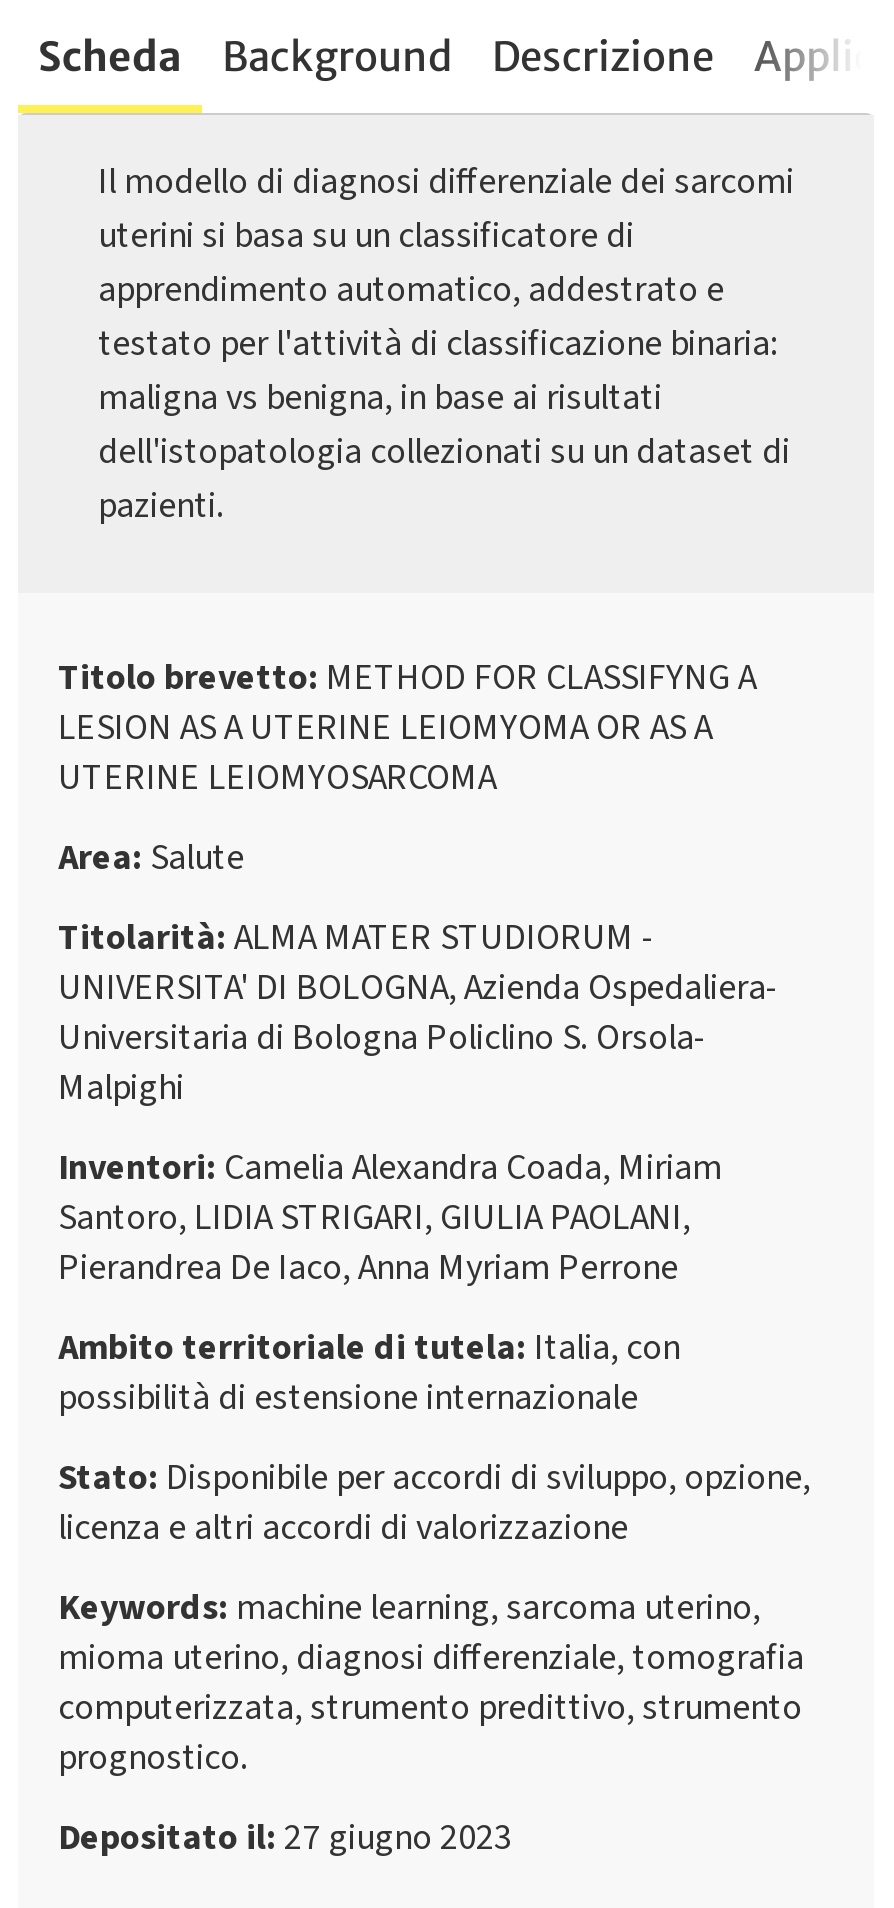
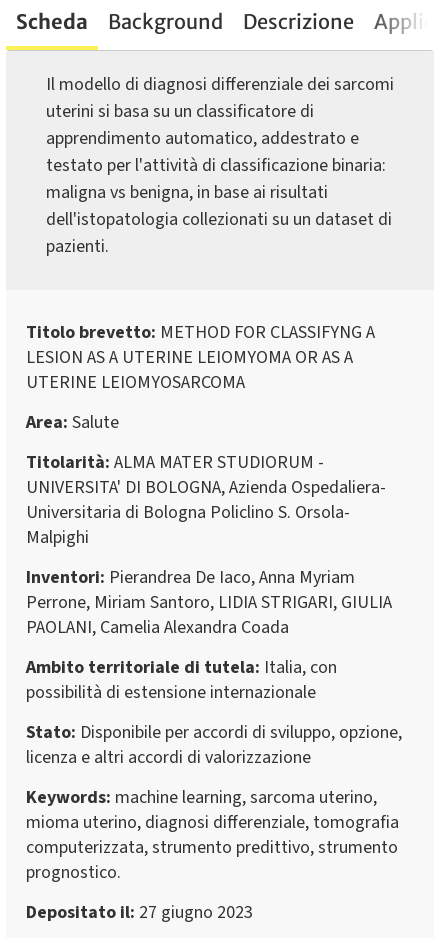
- Inventori Camelia Alexandra Coada, Miriam
- Santoro, LIDIA STRIGARI, GIULIA PAOLANI,
- Pierandrea De Iaco, Anna Myriam Perrone
+ Inventori Pierandrea De Iaco, Anna Myriam
+ Perrone, Miriam Santoro, LIDIA STRIGARI, GIULIA
+ PAOLANI, Camelia Alexandra Coada
